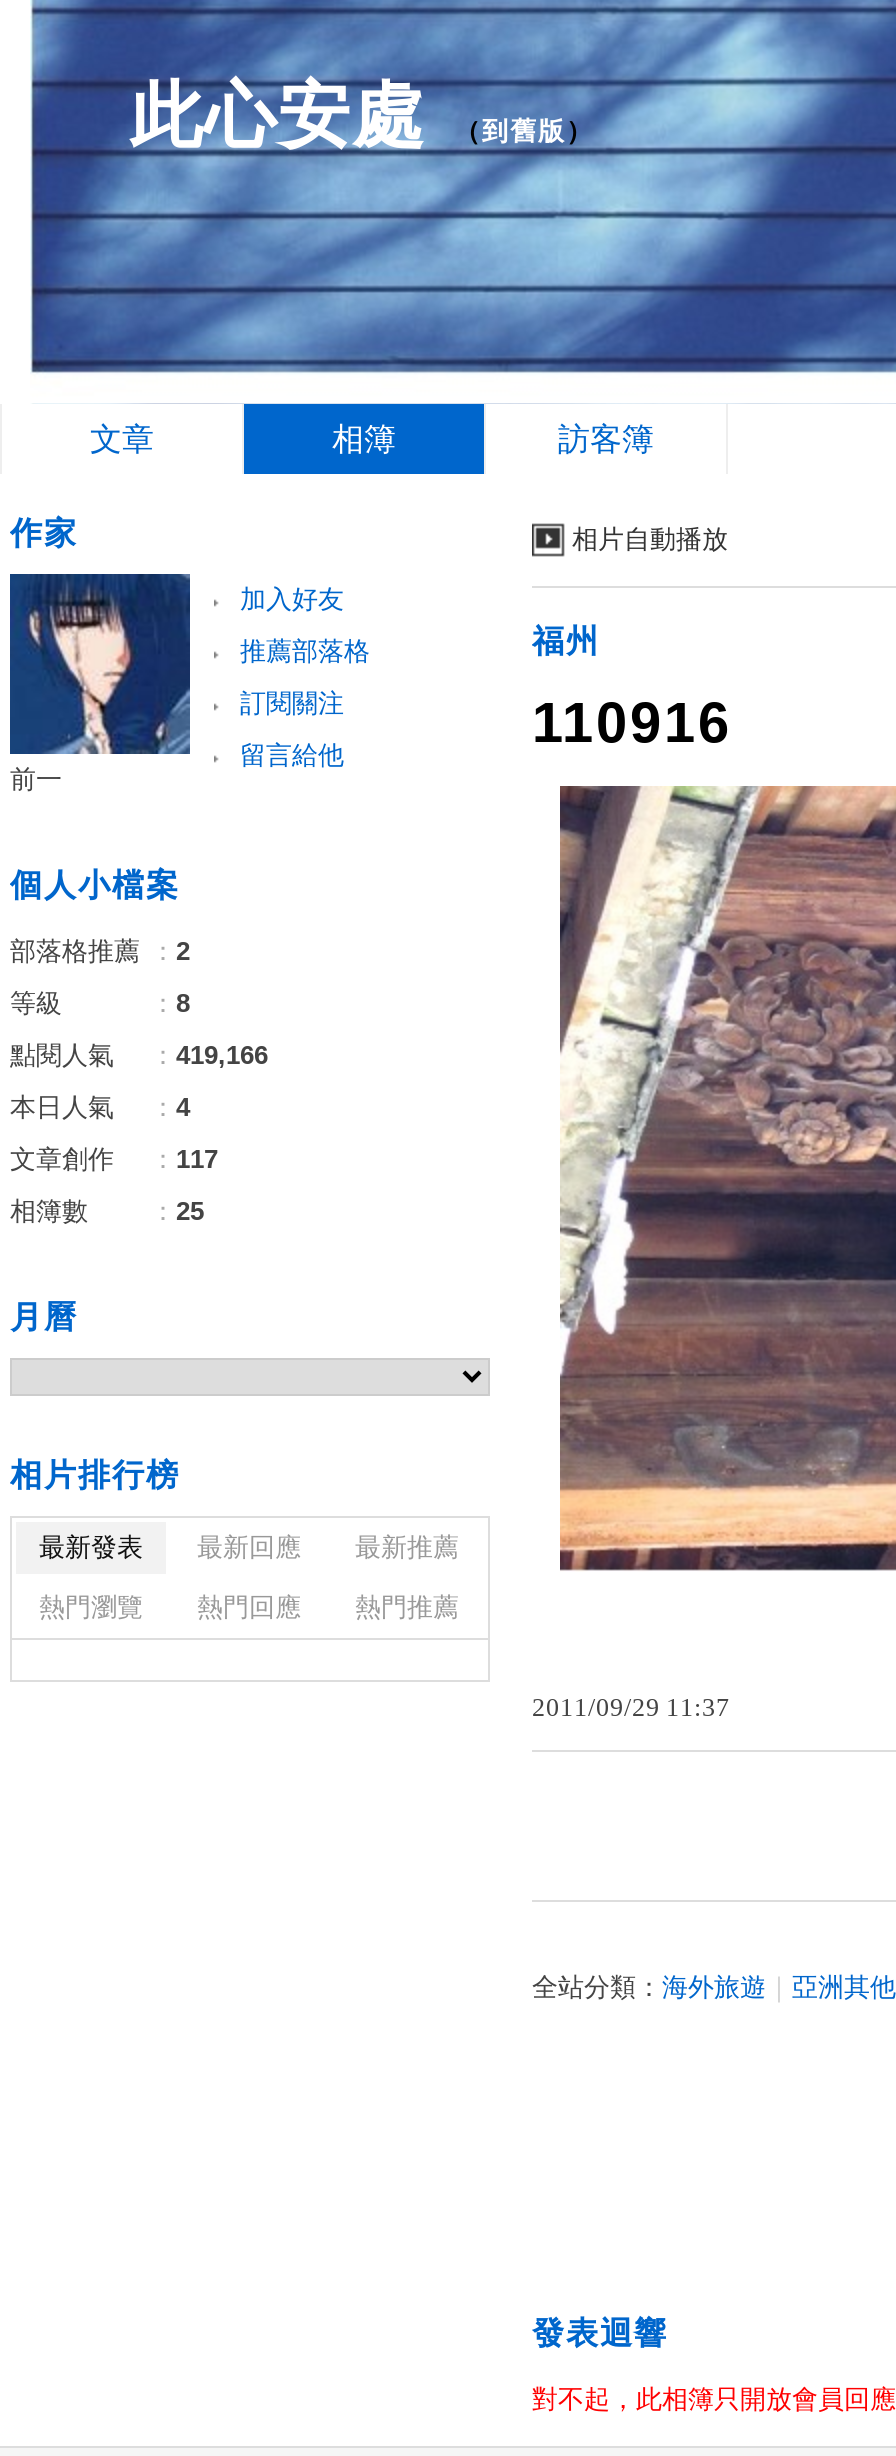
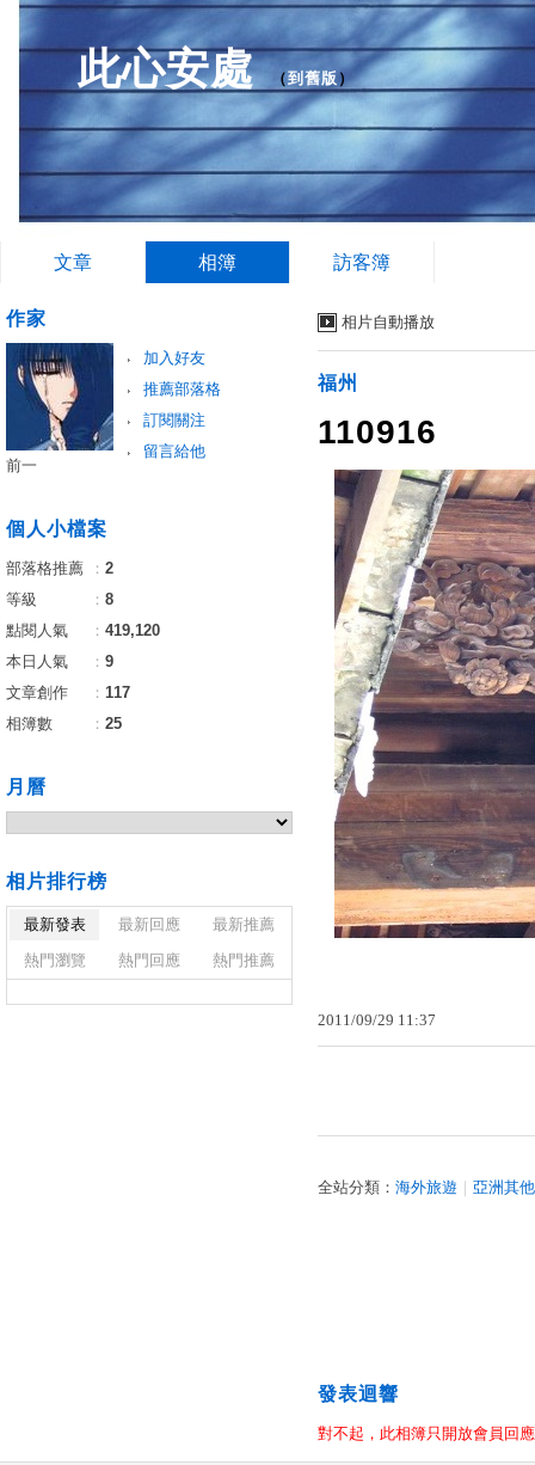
- 點閱人氣 ：419,166
+ 點閱人氣 ：419,120

- 本日人氣 ：4
+ 本日人氣 ：9
